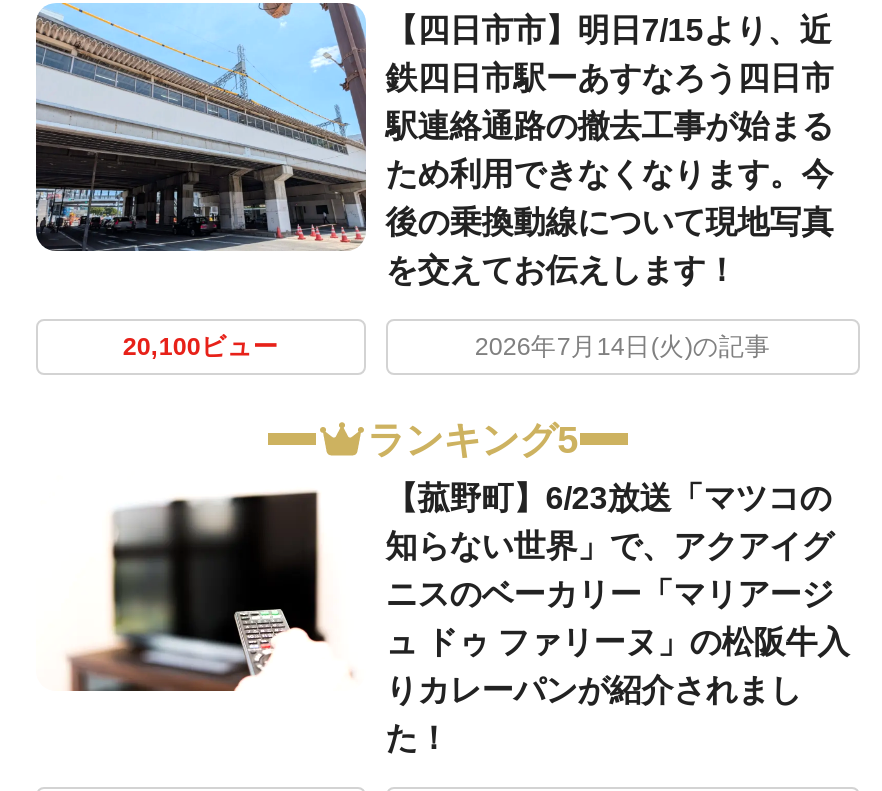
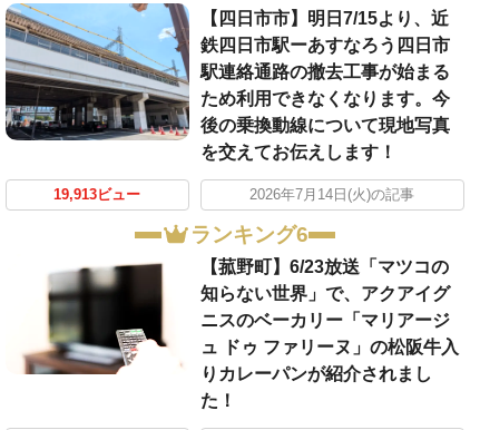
- 20,100ビュー
+ 19,913ビュー

- ランキング5
+ ランキング6
